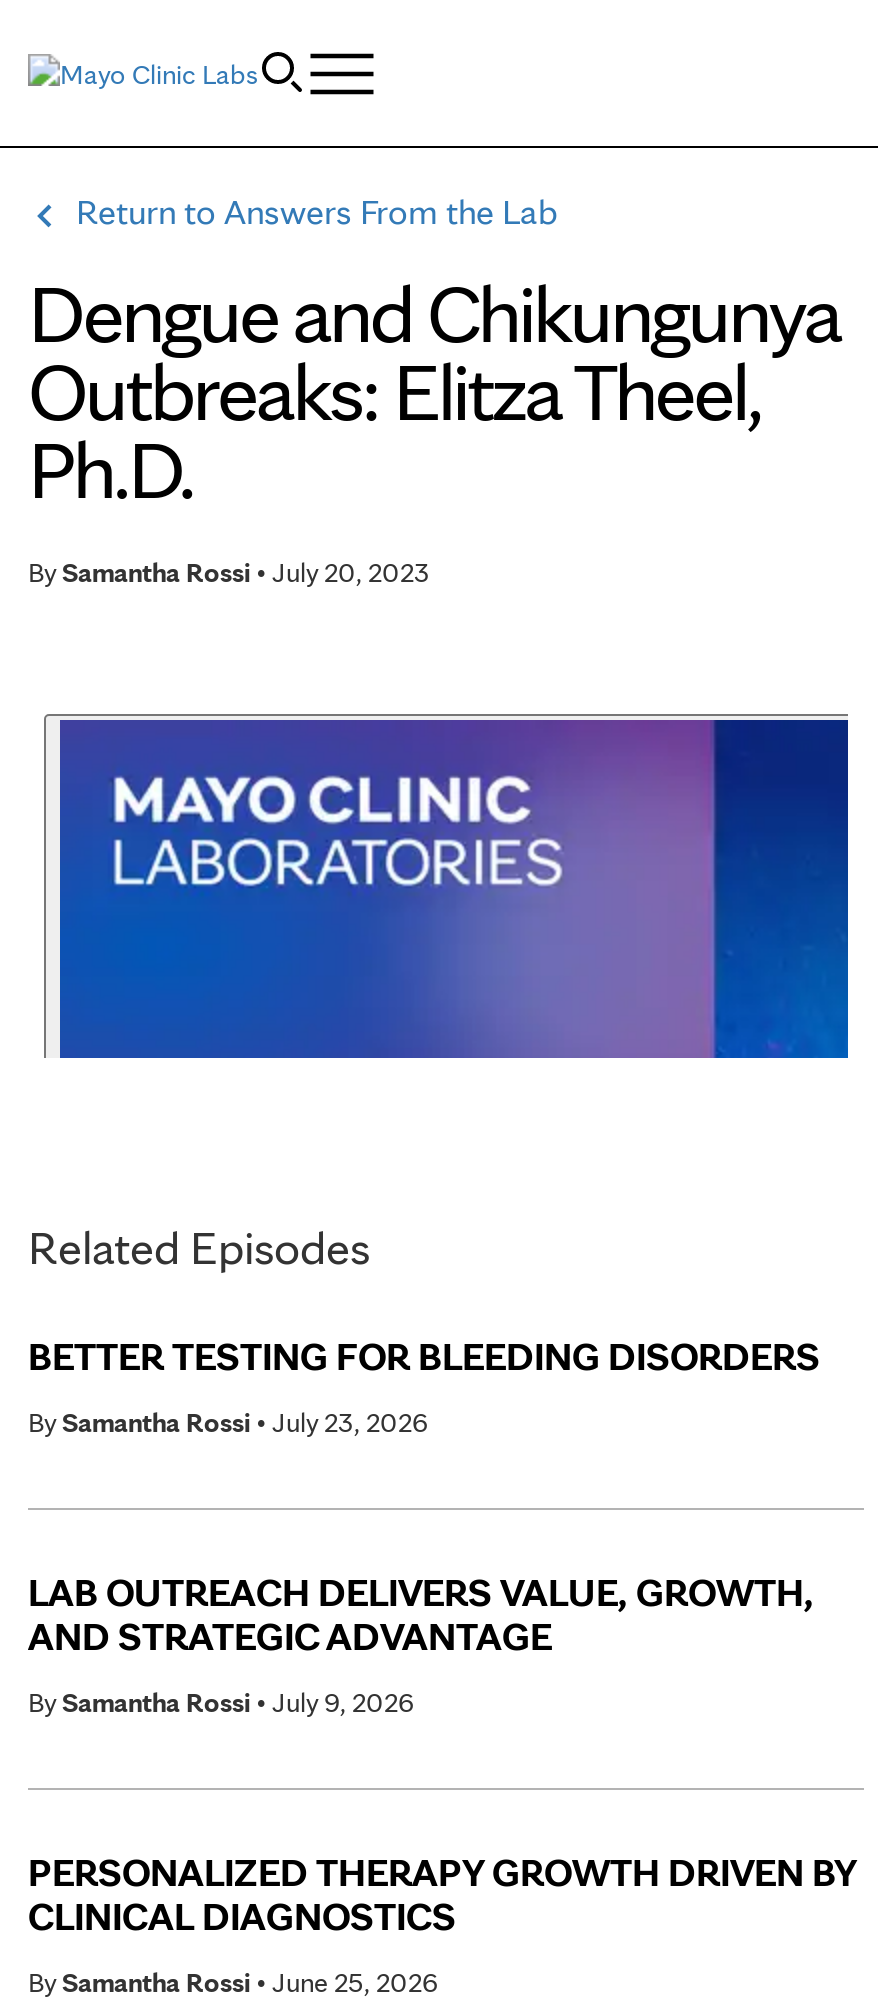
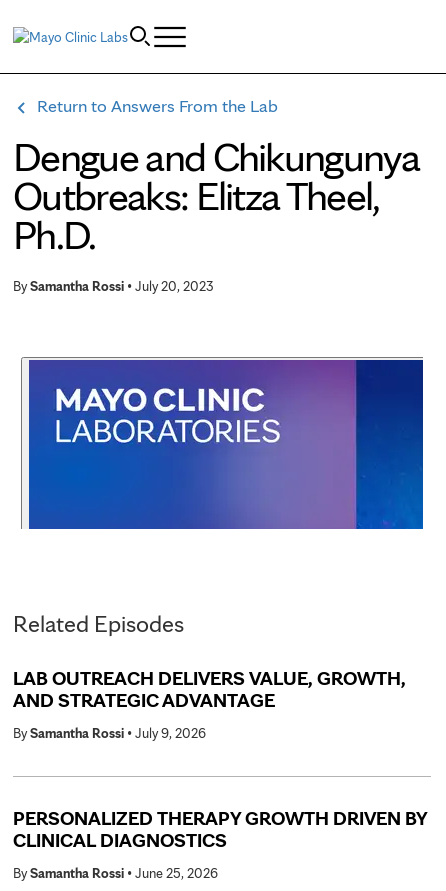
- BETTER TESTING FOR BLEEDING DISORDERS
- By Samantha Rossi • July 23, 2026
